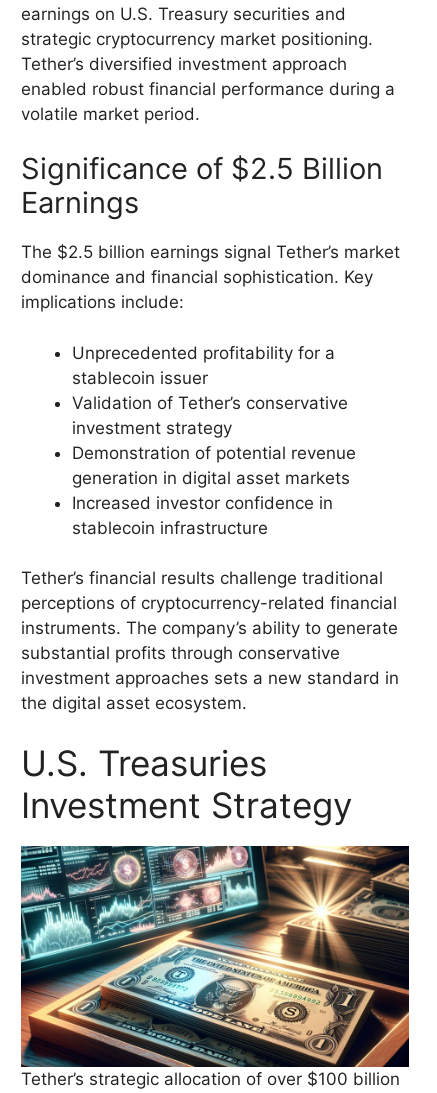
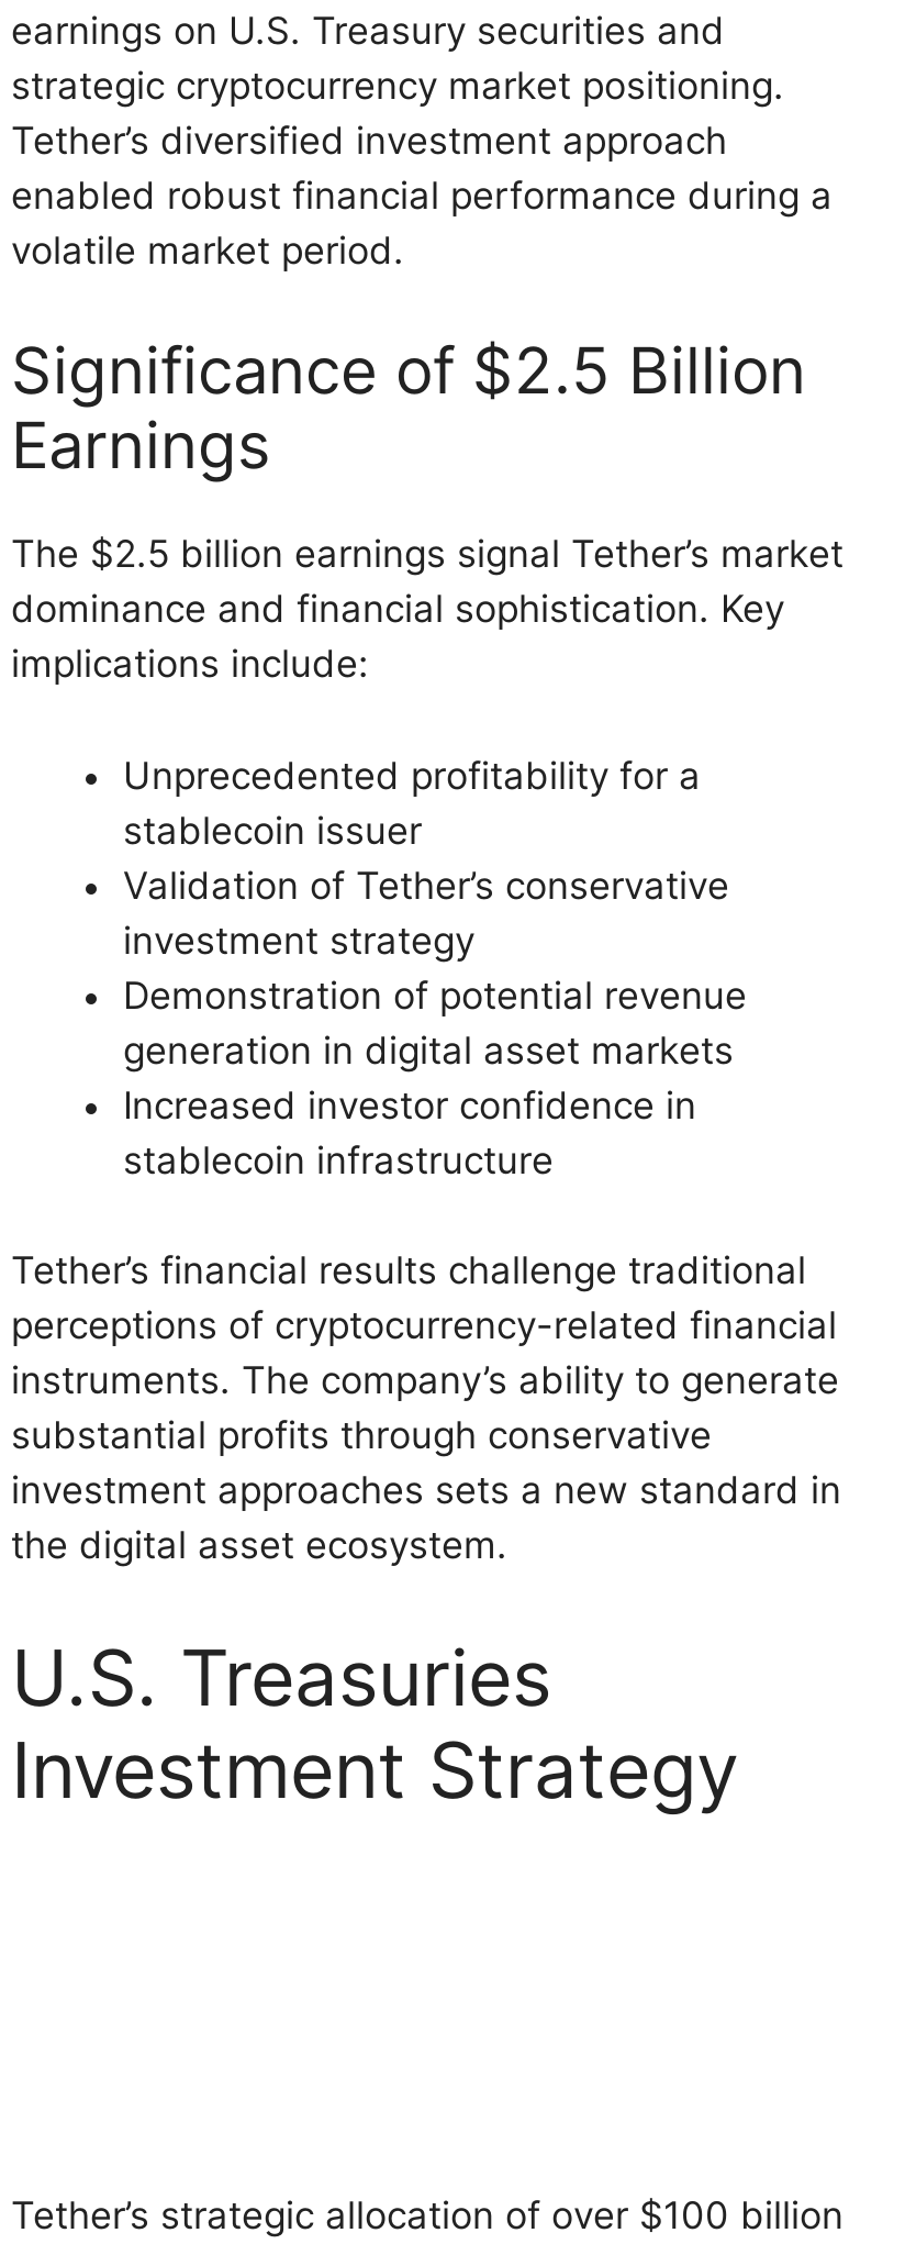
- [image]
